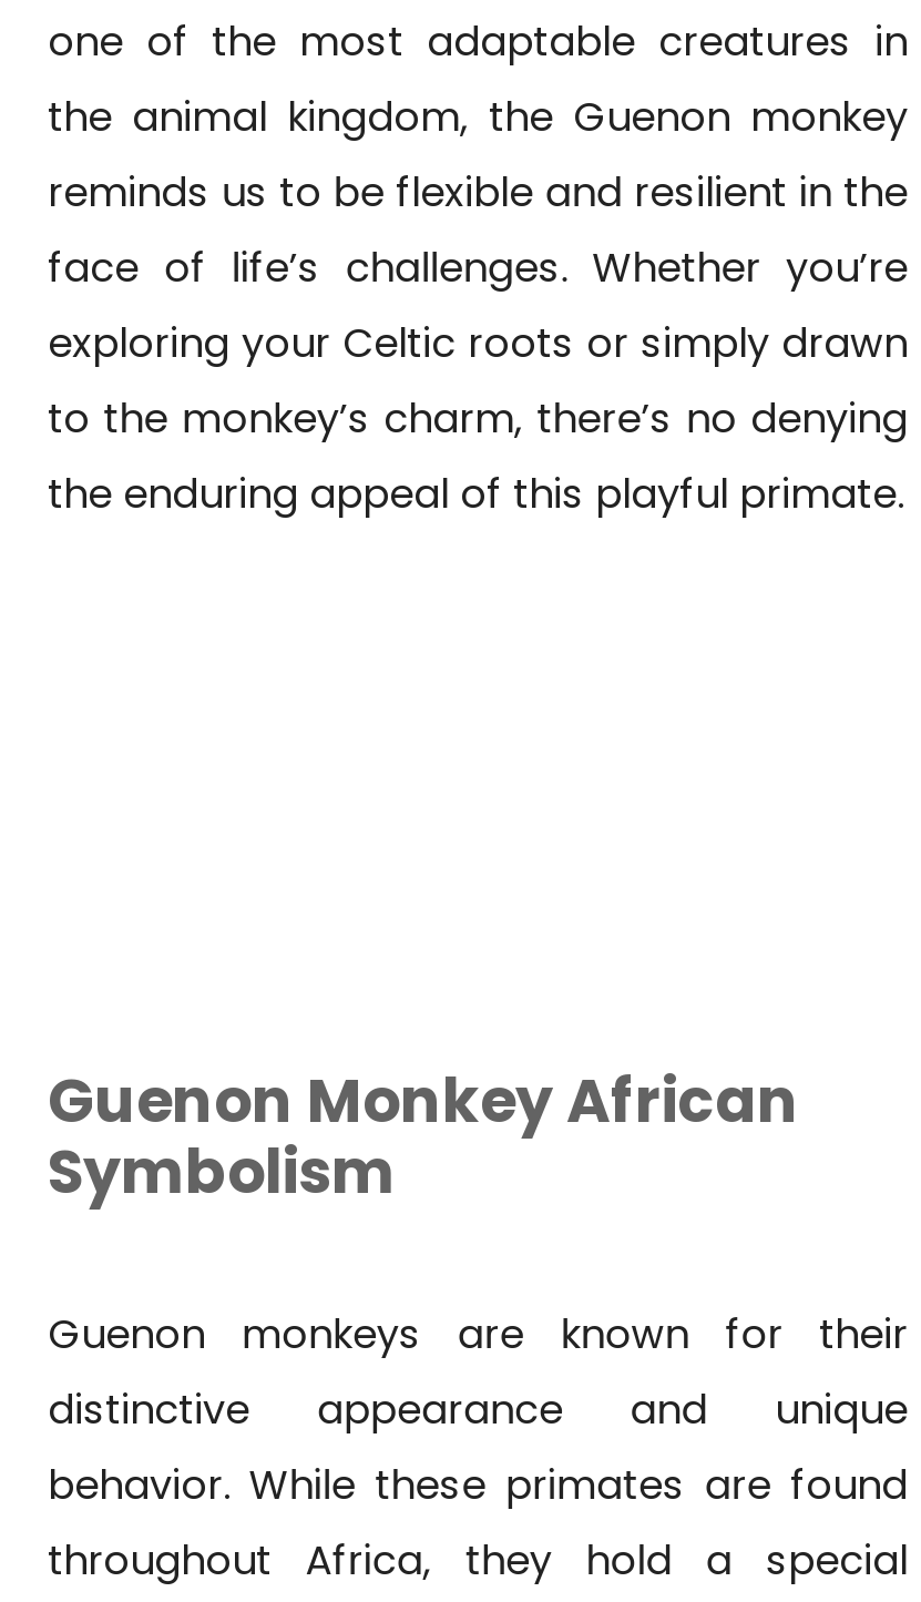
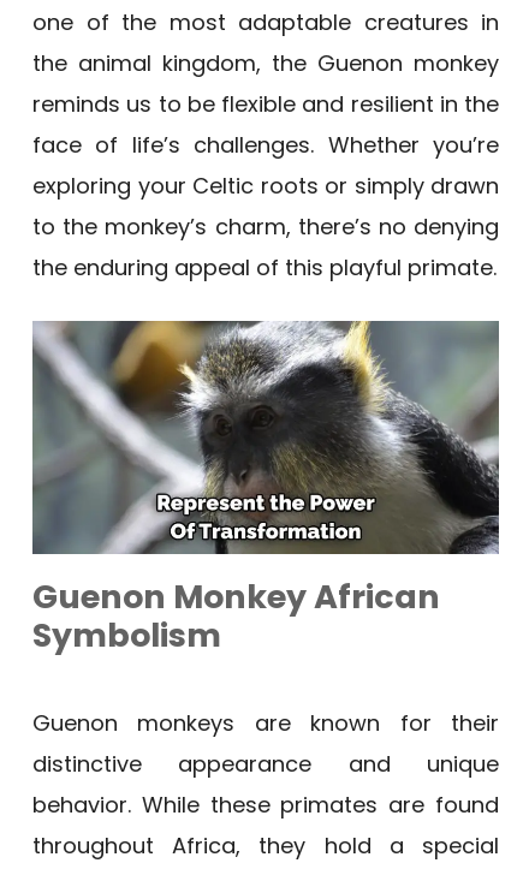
+ [image]
